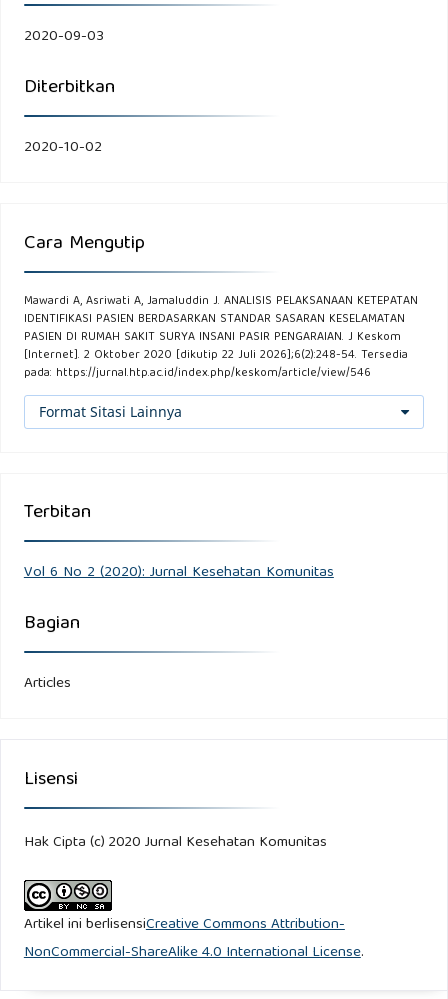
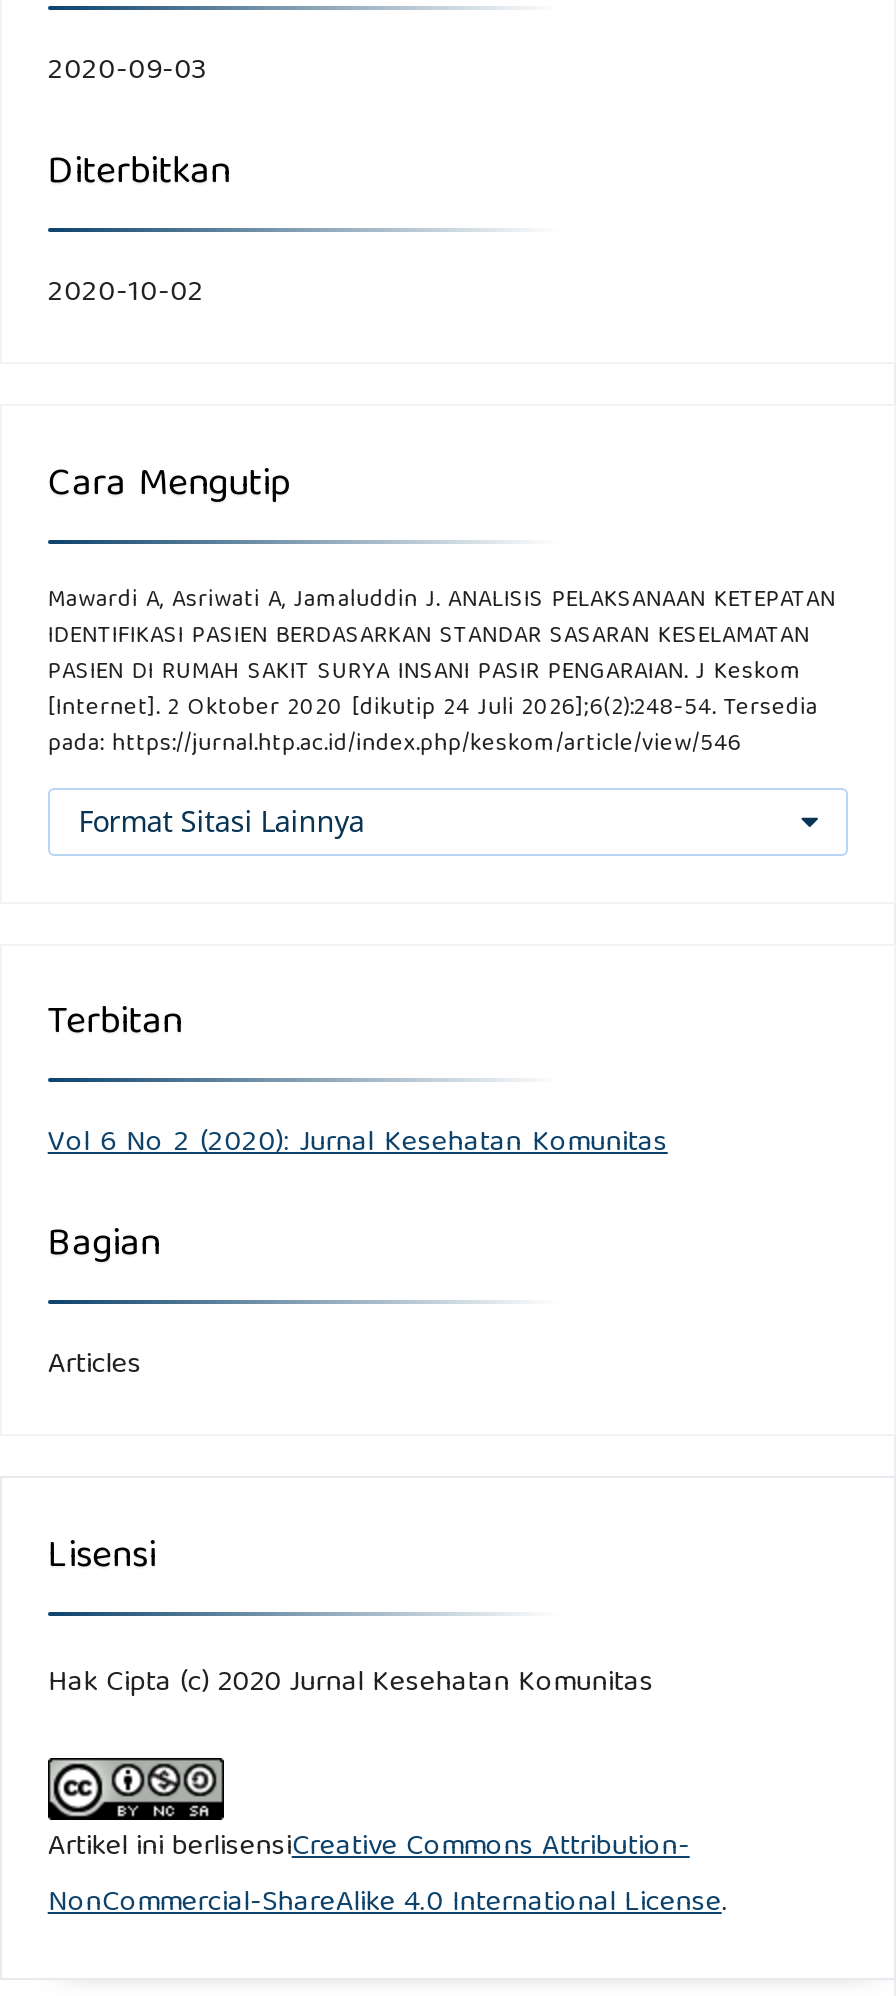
- [Internet]. 2 Oktober 2020 [dikutip 22 Juli 2026];6(2):248-54. Tersedia
+ [Internet]. 2 Oktober 2020 [dikutip 24 Juli 2026];6(2):248-54. Tersedia
